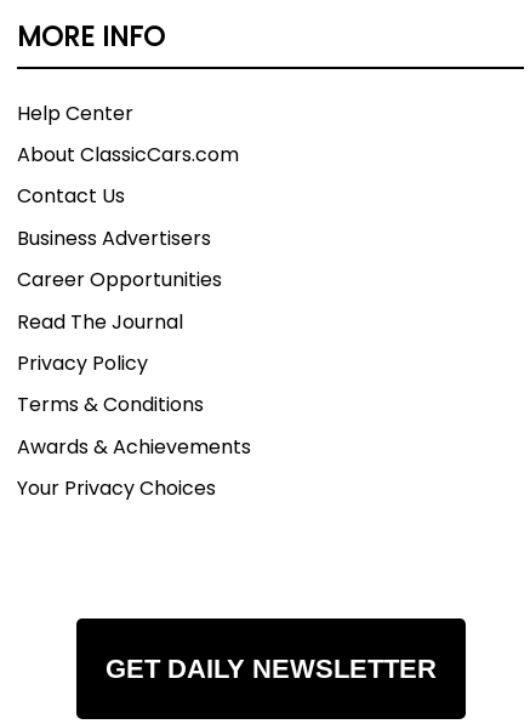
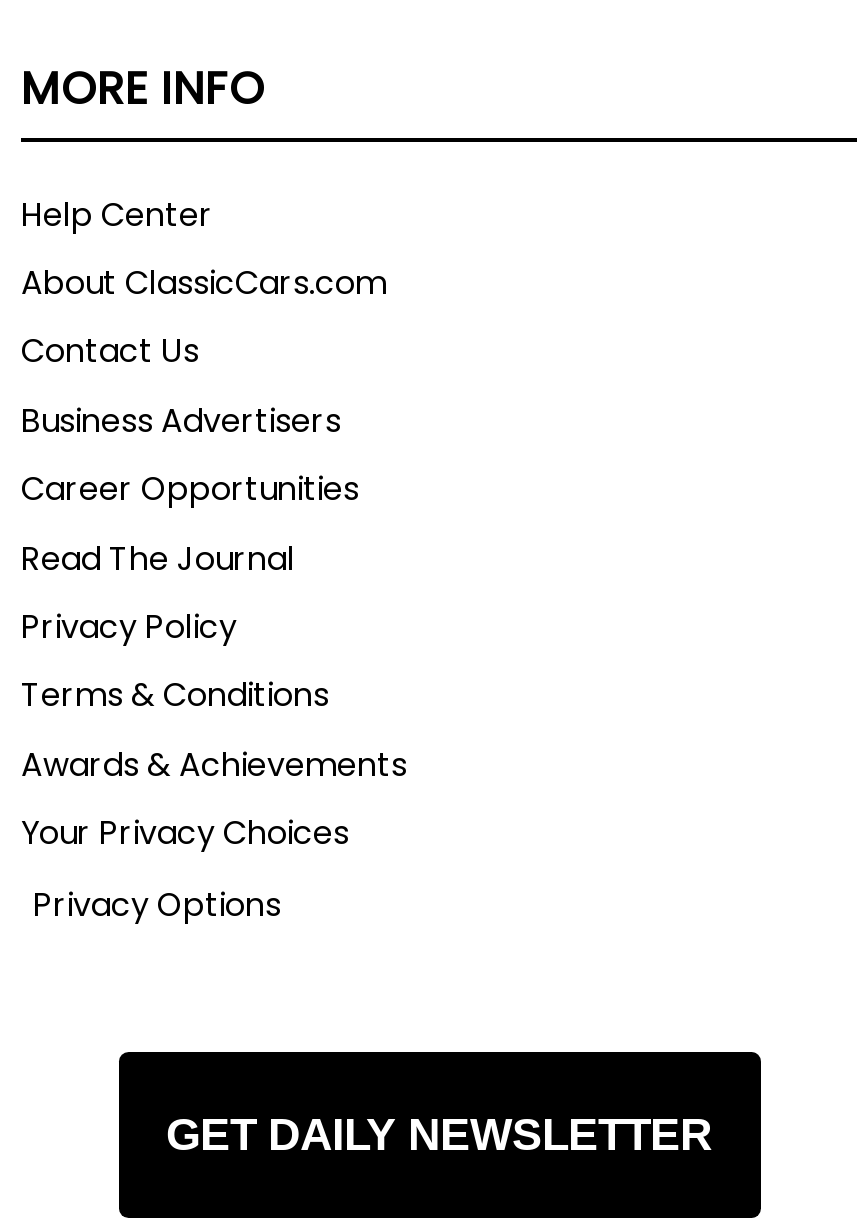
+ Privacy Options
